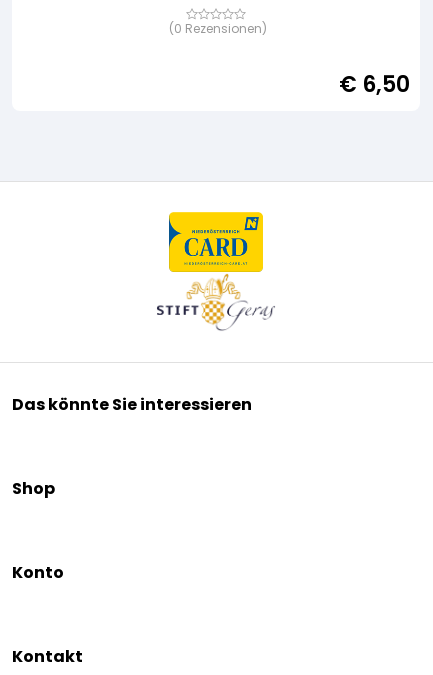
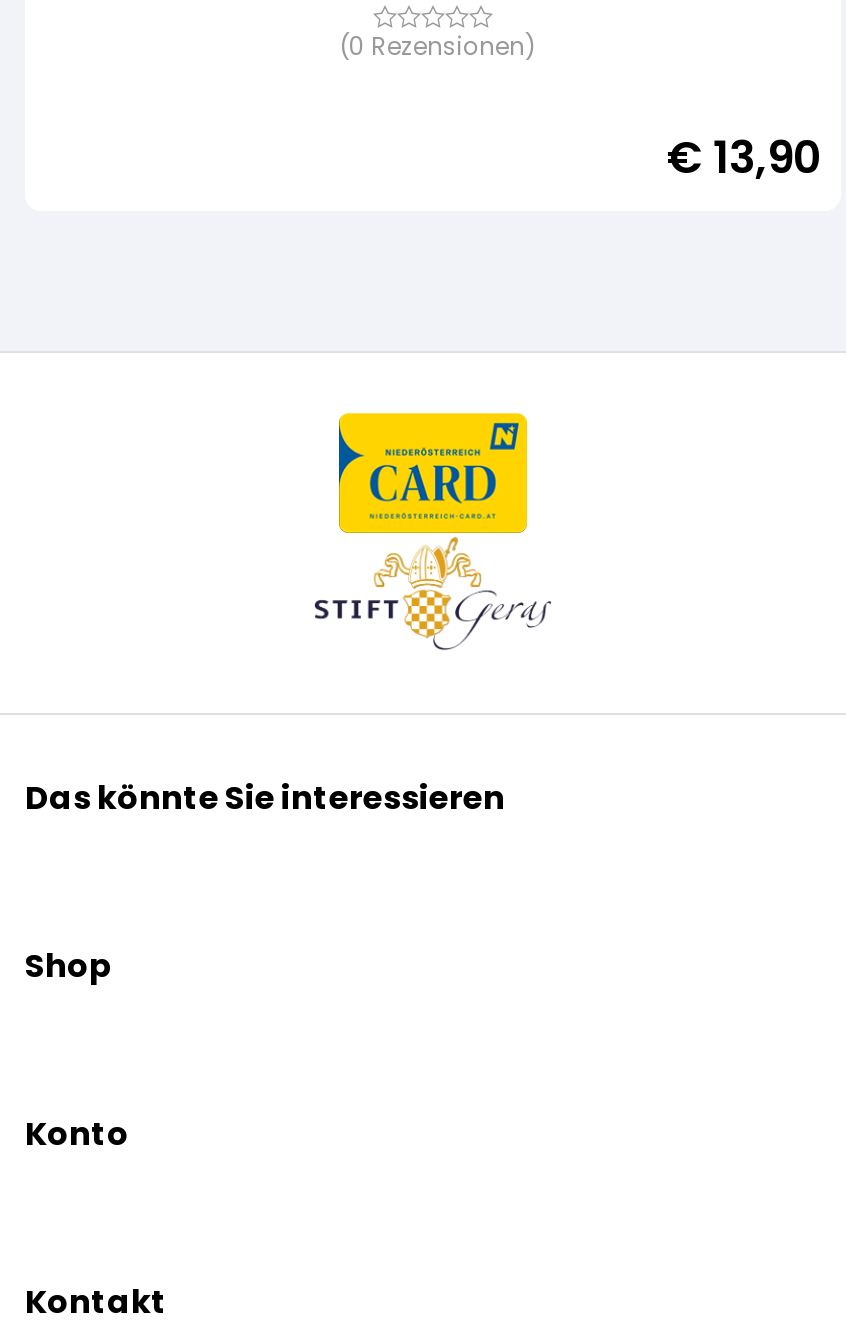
- €6,50
+ €13,90
